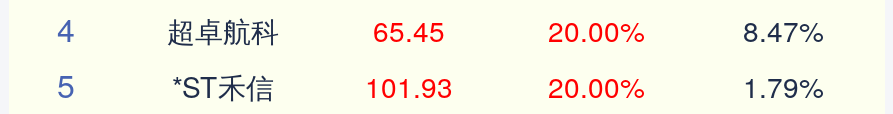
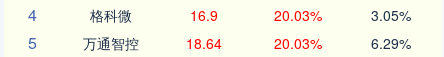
- 超卓航科
- 65.45
- 20.00%
- 8.47%
+ 格科微
+ 16.9
+ 20.03%
+ 3.05%

- *ST禾信
- 101.93
- 20.00%
- 1.79%
+ 万通智控
+ 18.64
+ 20.03%
+ 6.29%
